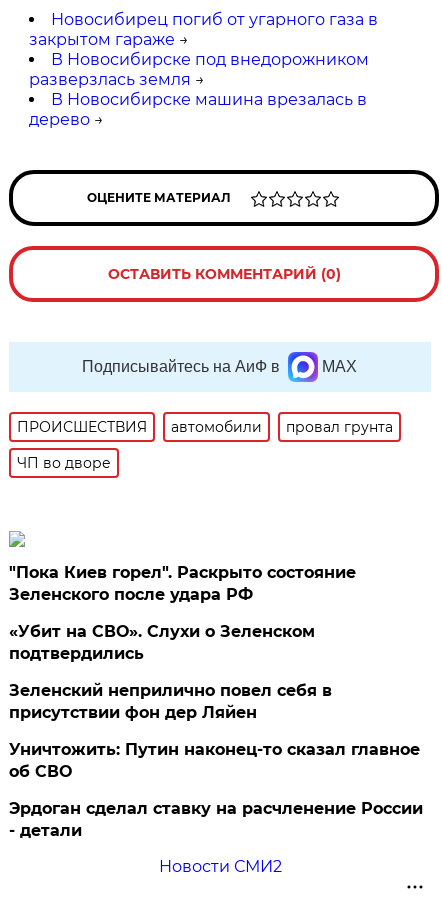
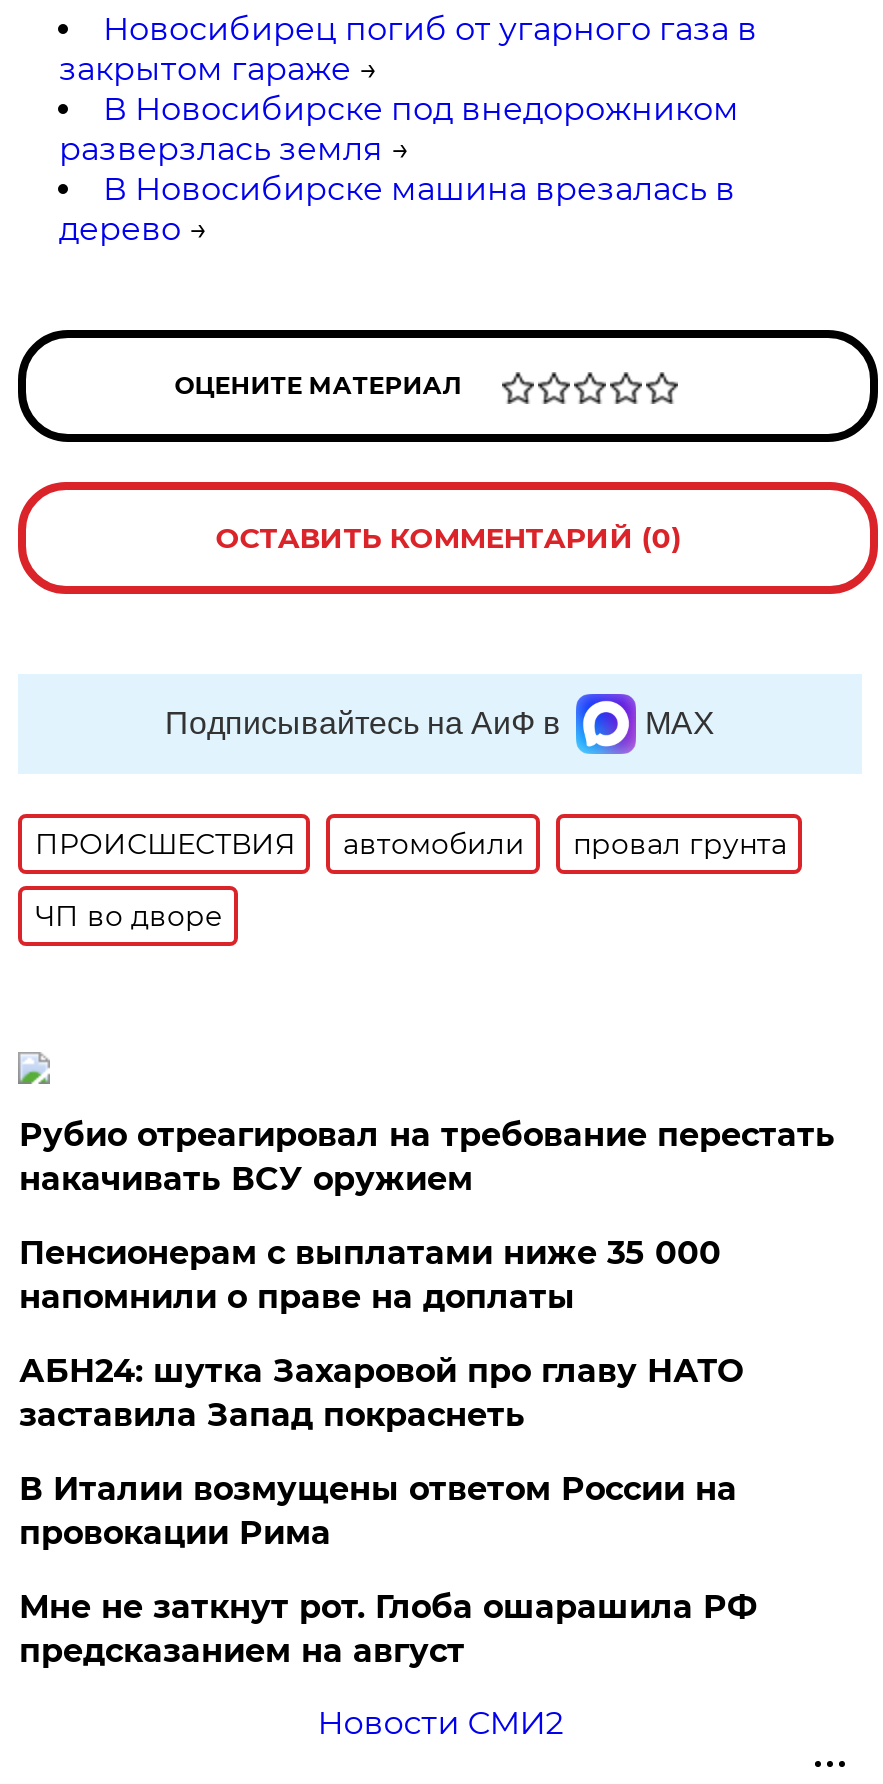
- "Пока Киев горел". Раскрыто состояние
- Зеленского после удара РФ
+ Рубио отреагировал на требование перестать
+ накачивать ВСУ оружием

- «Убит на СВО». Слухи о Зеленском
- подтвердились
+ Пенсионерам с выплатами ниже 35 000
+ напомнили о праве на доплаты

- Зеленский неприлично повел cебя в
- присутствии фон дер Ляйен
+ АБН24: шутка Захаровой про главу НАТО
+ заставила Запад покраснеть

- Уничтожить: Путин наконец-то сказал главное
- об СВО
+ В Италии возмущены ответом России на
+ провокации Рима

- Эрдоган сделал ставку на расчленение России
- - детали
+ Мне не заткнут рот. Глоба ошарашила РФ
+ предсказанием на август
